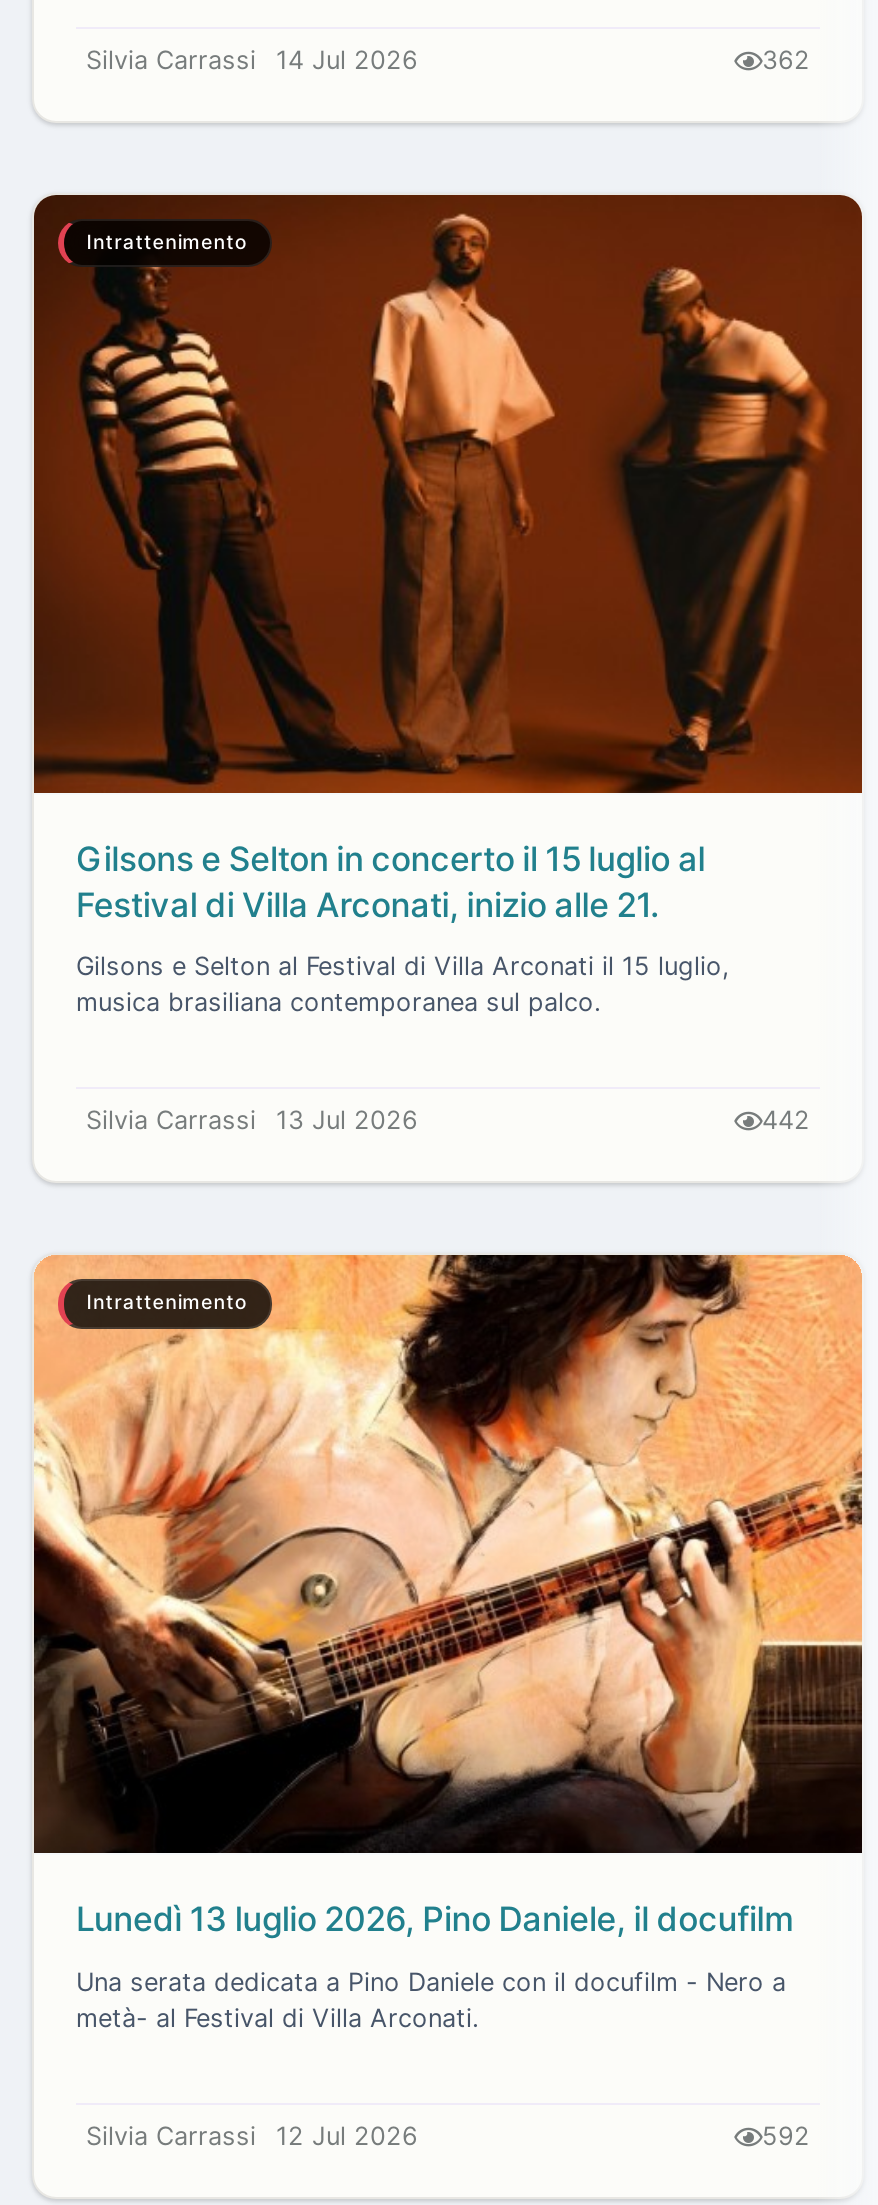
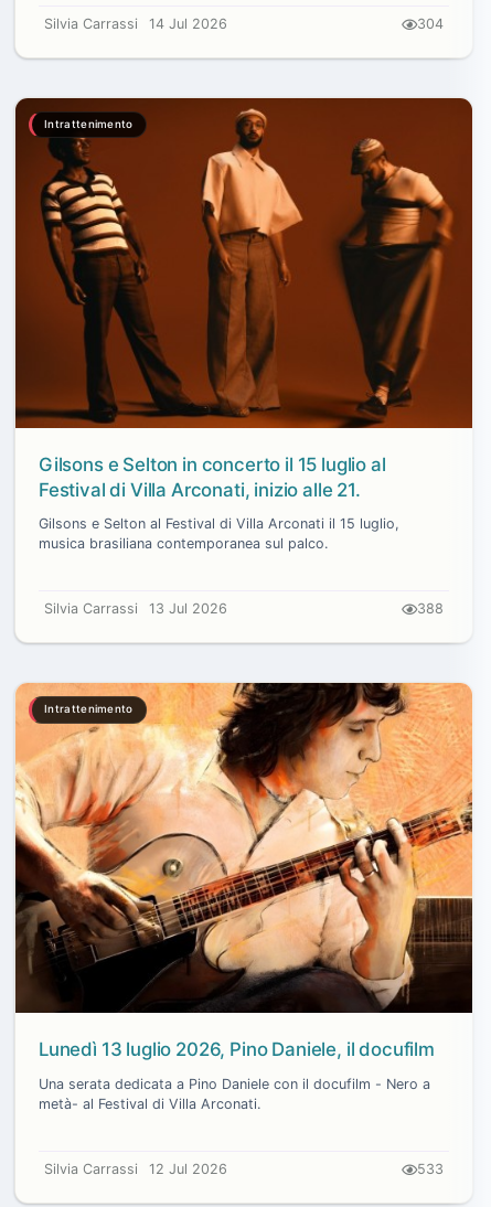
- 362
+ 304

- 442
+ 388

- 592
+ 533
